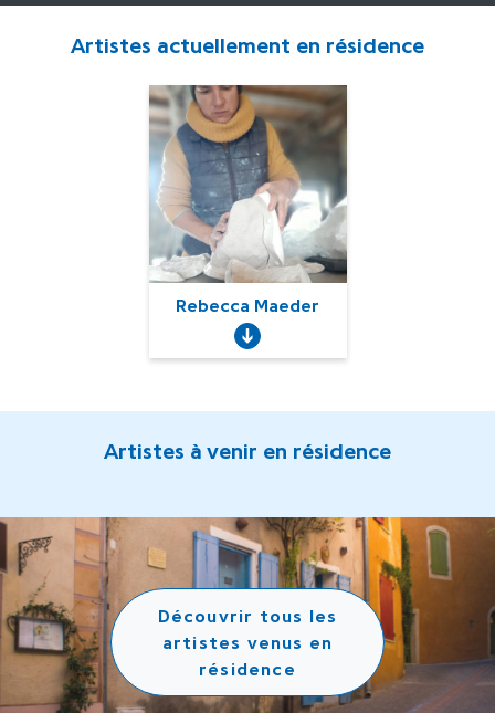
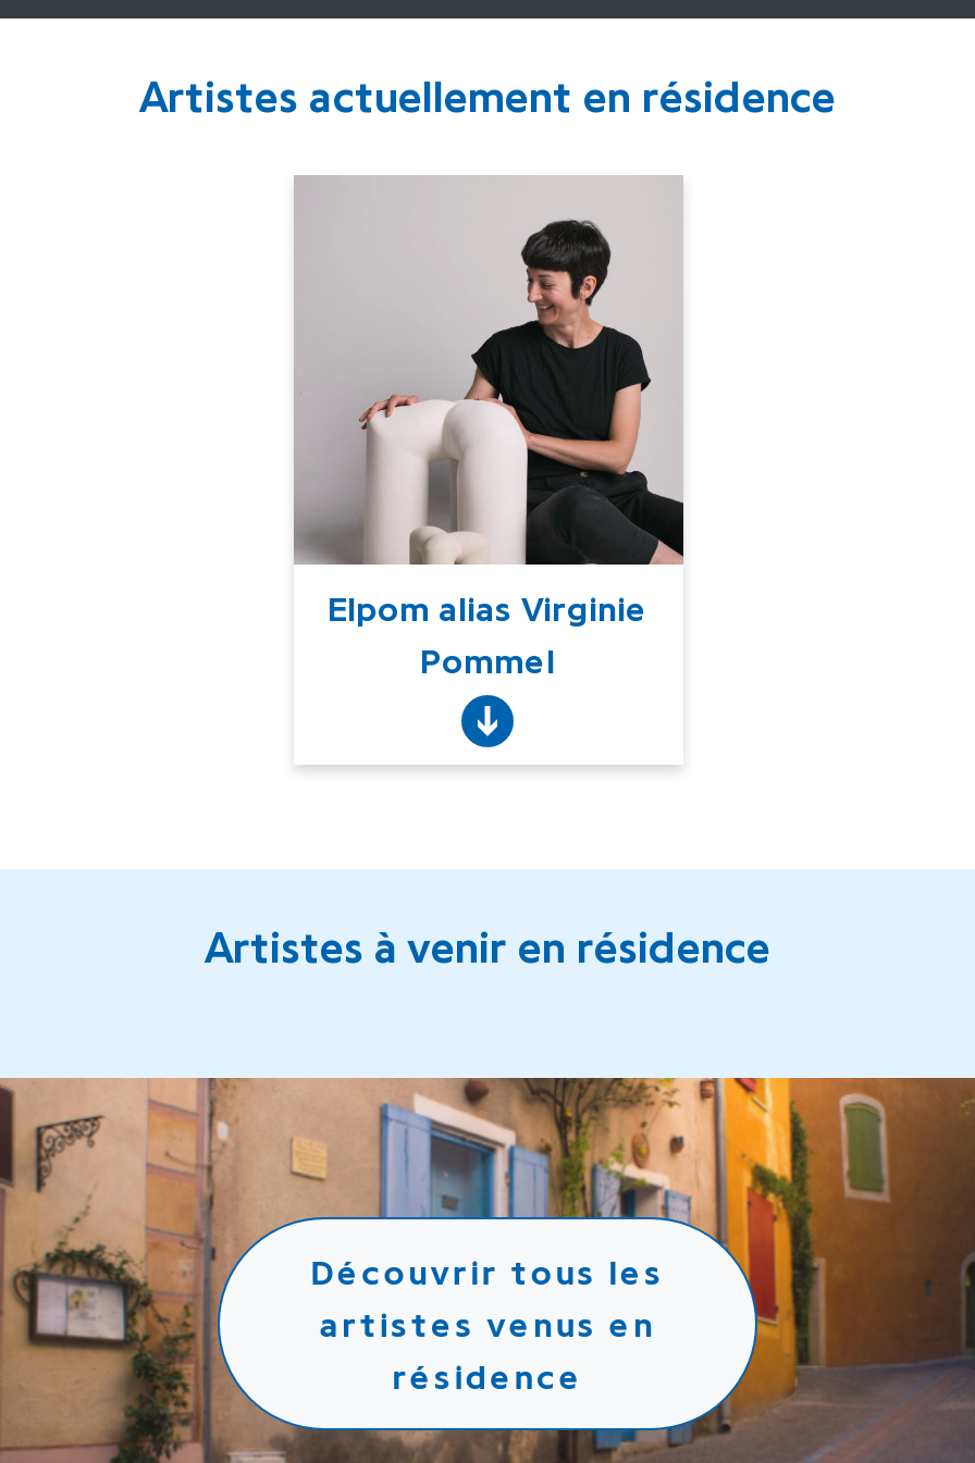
- [image]
- Rebecca Maeder
+ [image]
+ Elpom alias Virginie
+ Pommel
